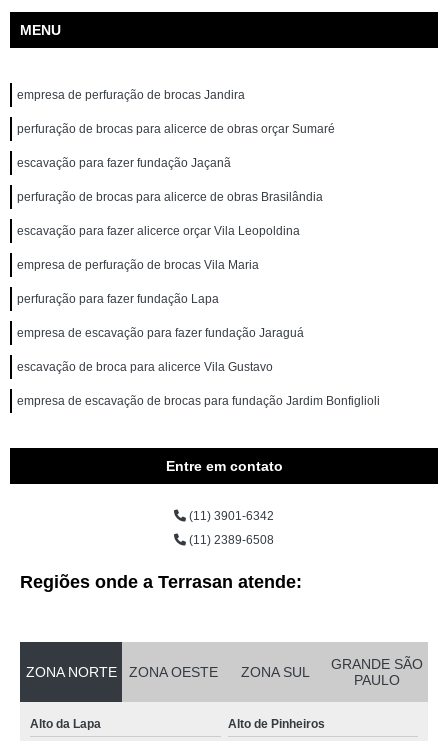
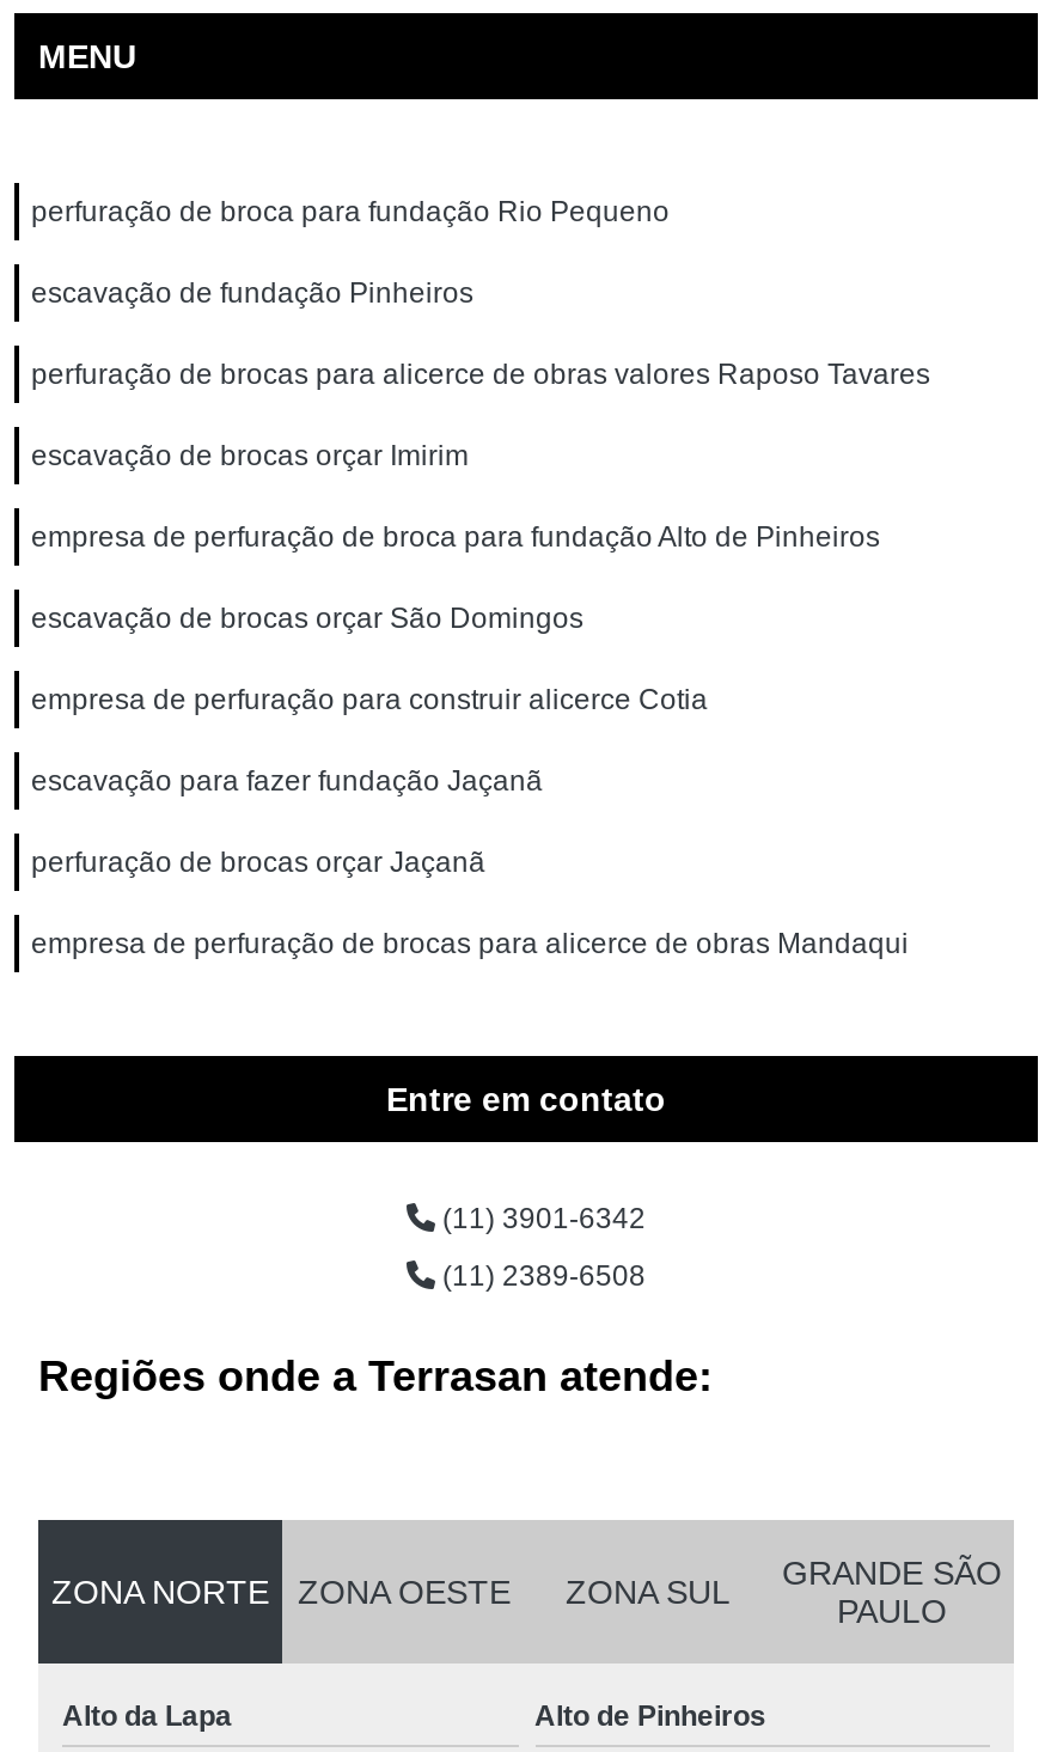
- empresa de perfuração de brocas Jandira
- perfuração de brocas para alicerce de obras orçar Sumaré
+ perfuração de broca para fundação Rio Pequeno
+ escavação de fundação Pinheiros
+ perfuração de brocas para alicerce de obras valores Raposo Tavares
+ escavação de brocas orçar Imirim
+ empresa de perfuração de broca para fundação Alto de Pinheiros
+ escavação de brocas orçar São Domingos
+ empresa de perfuração para construir alicerce Cotia

moved down: escavação para fazer fundação Jaçanã

- perfuração de brocas para alicerce de obras Brasilândia
- escavação para fazer alicerce orçar Vila Leopoldina
- empresa de perfuração de brocas Vila Maria
- perfuração para fazer fundação Lapa
- empresa de escavação para fazer fundação Jaraguá
- escavação de broca para alicerce Vila Gustavo
- empresa de escavação de brocas para fundação Jardim Bonfiglioli
+ perfuração de brocas orçar Jaçanã
+ empresa de perfuração de brocas para alicerce de obras Mandaqui
